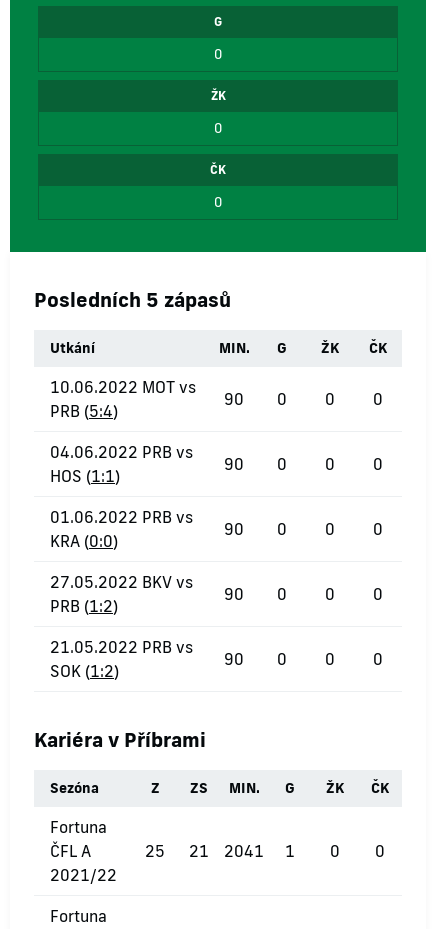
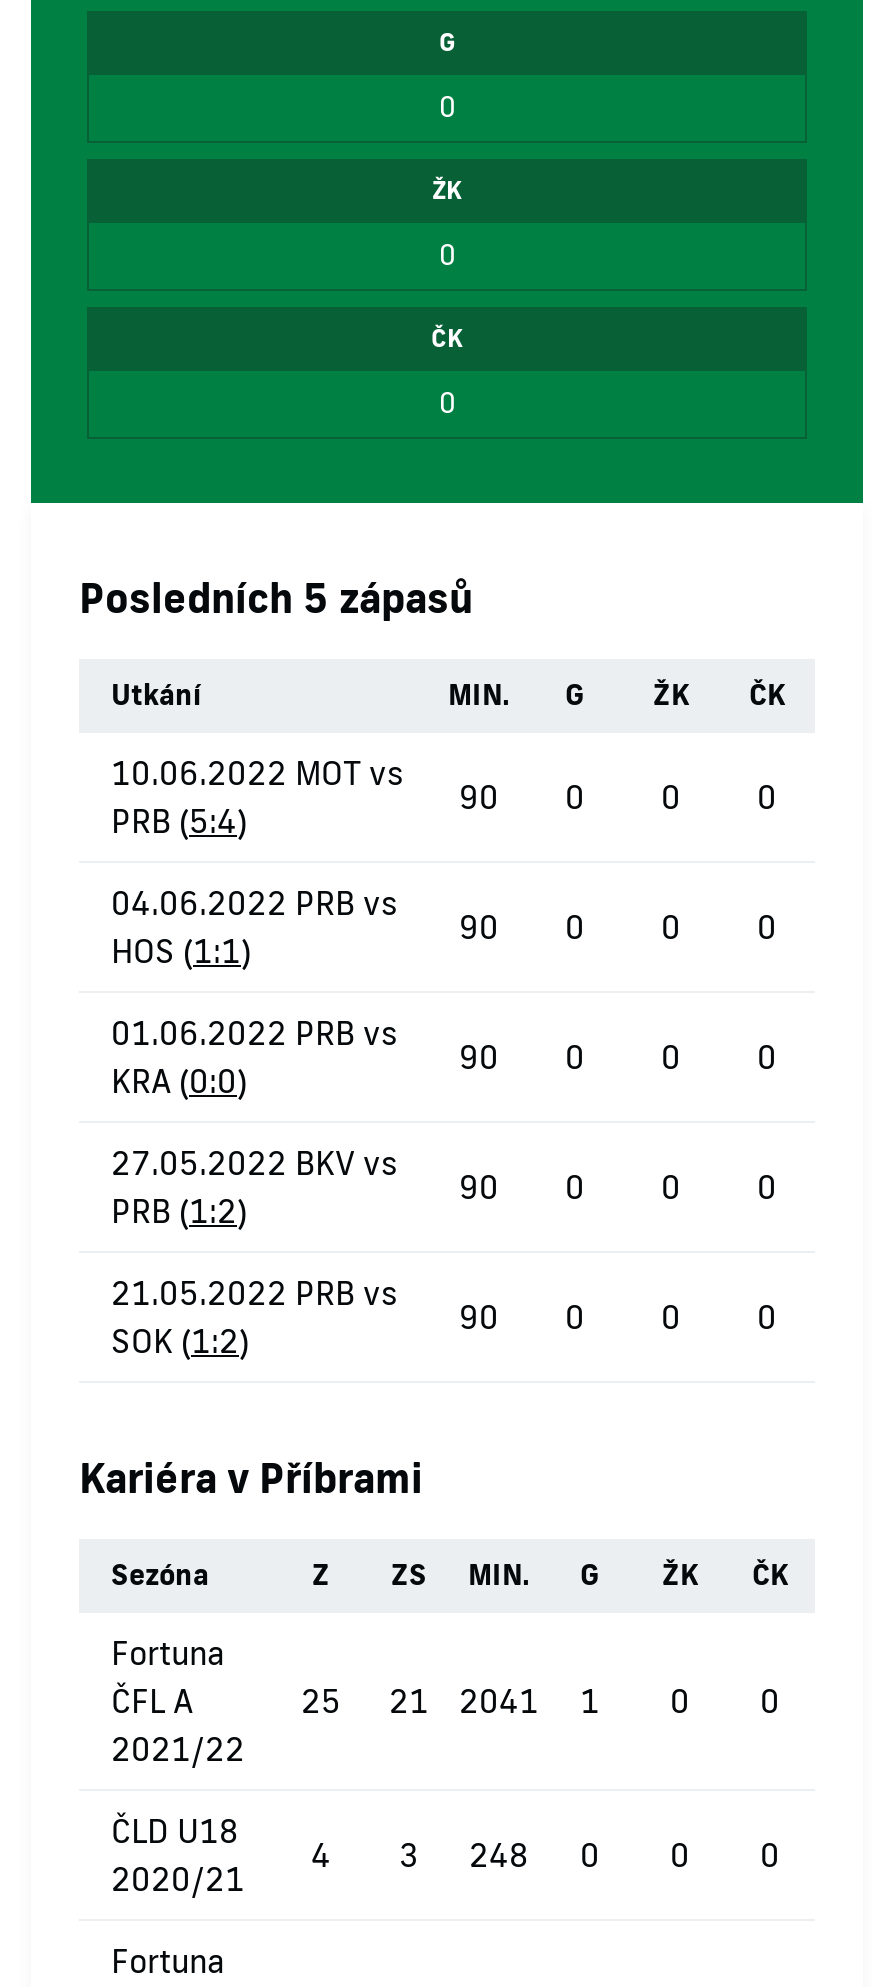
+ ČLD U18
+ 2020/21

+ 4
+ 3
+ 248
+ 0
+ 0
+ 0
